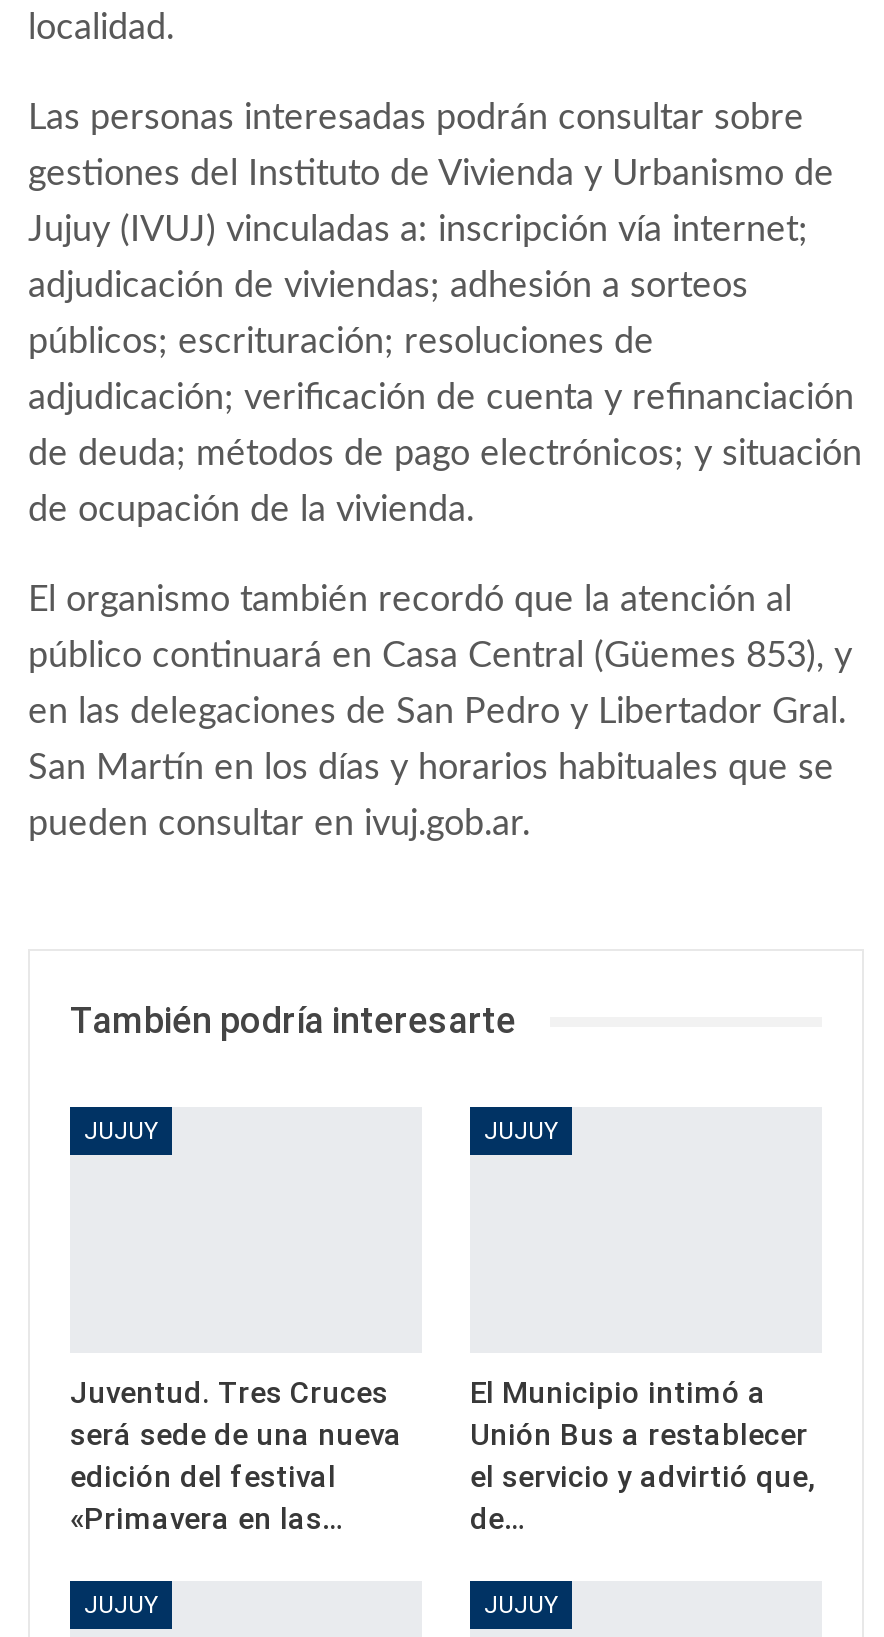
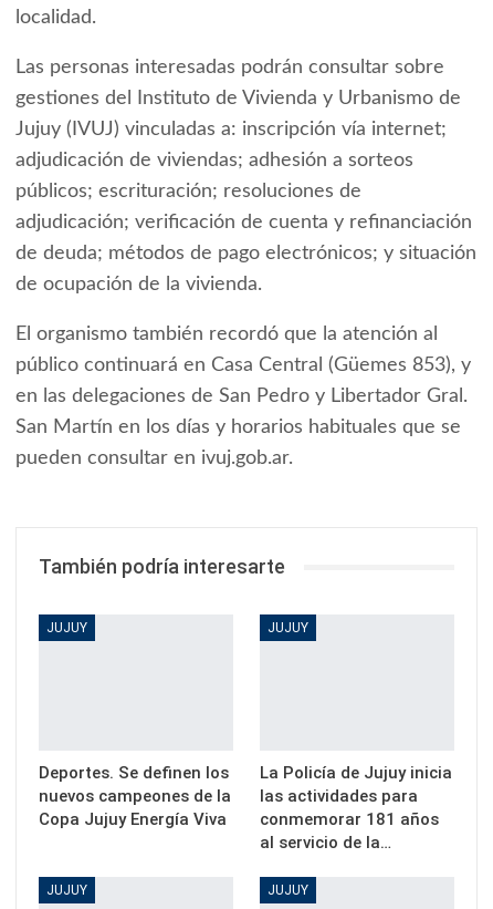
- Juventud. Tres Cruces
- será sede de una nueva
- edición del festival
- «Primavera en las…
+ Deportes. Se definen los
+ nuevos campeones de la
+ Copa Jujuy Energía Viva

- El Municipio intimó a
- Unión Bus a restablecer
- el servicio y advirtió que,
- de…
+ La Policía de Jujuy inicia
+ las actividades para
+ conmemorar 181 años
+ al servicio de la…
